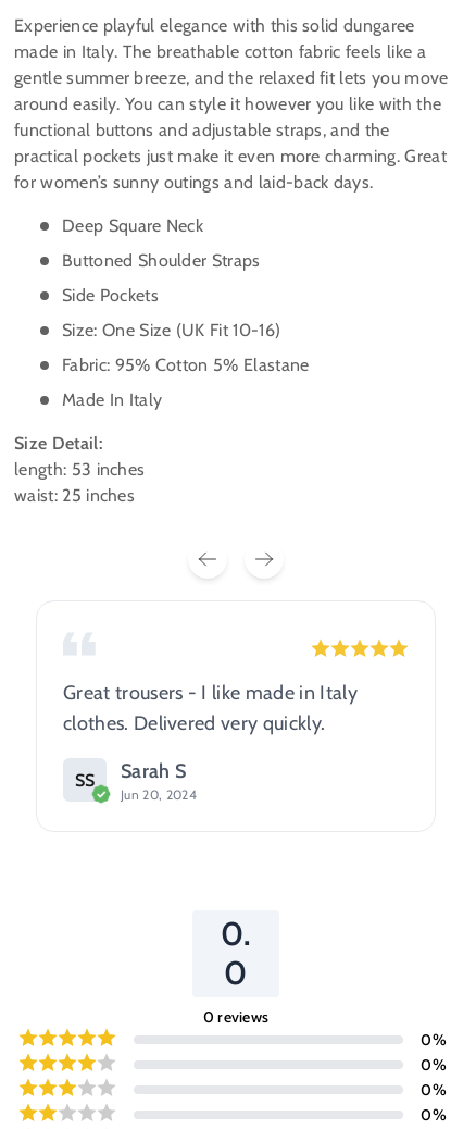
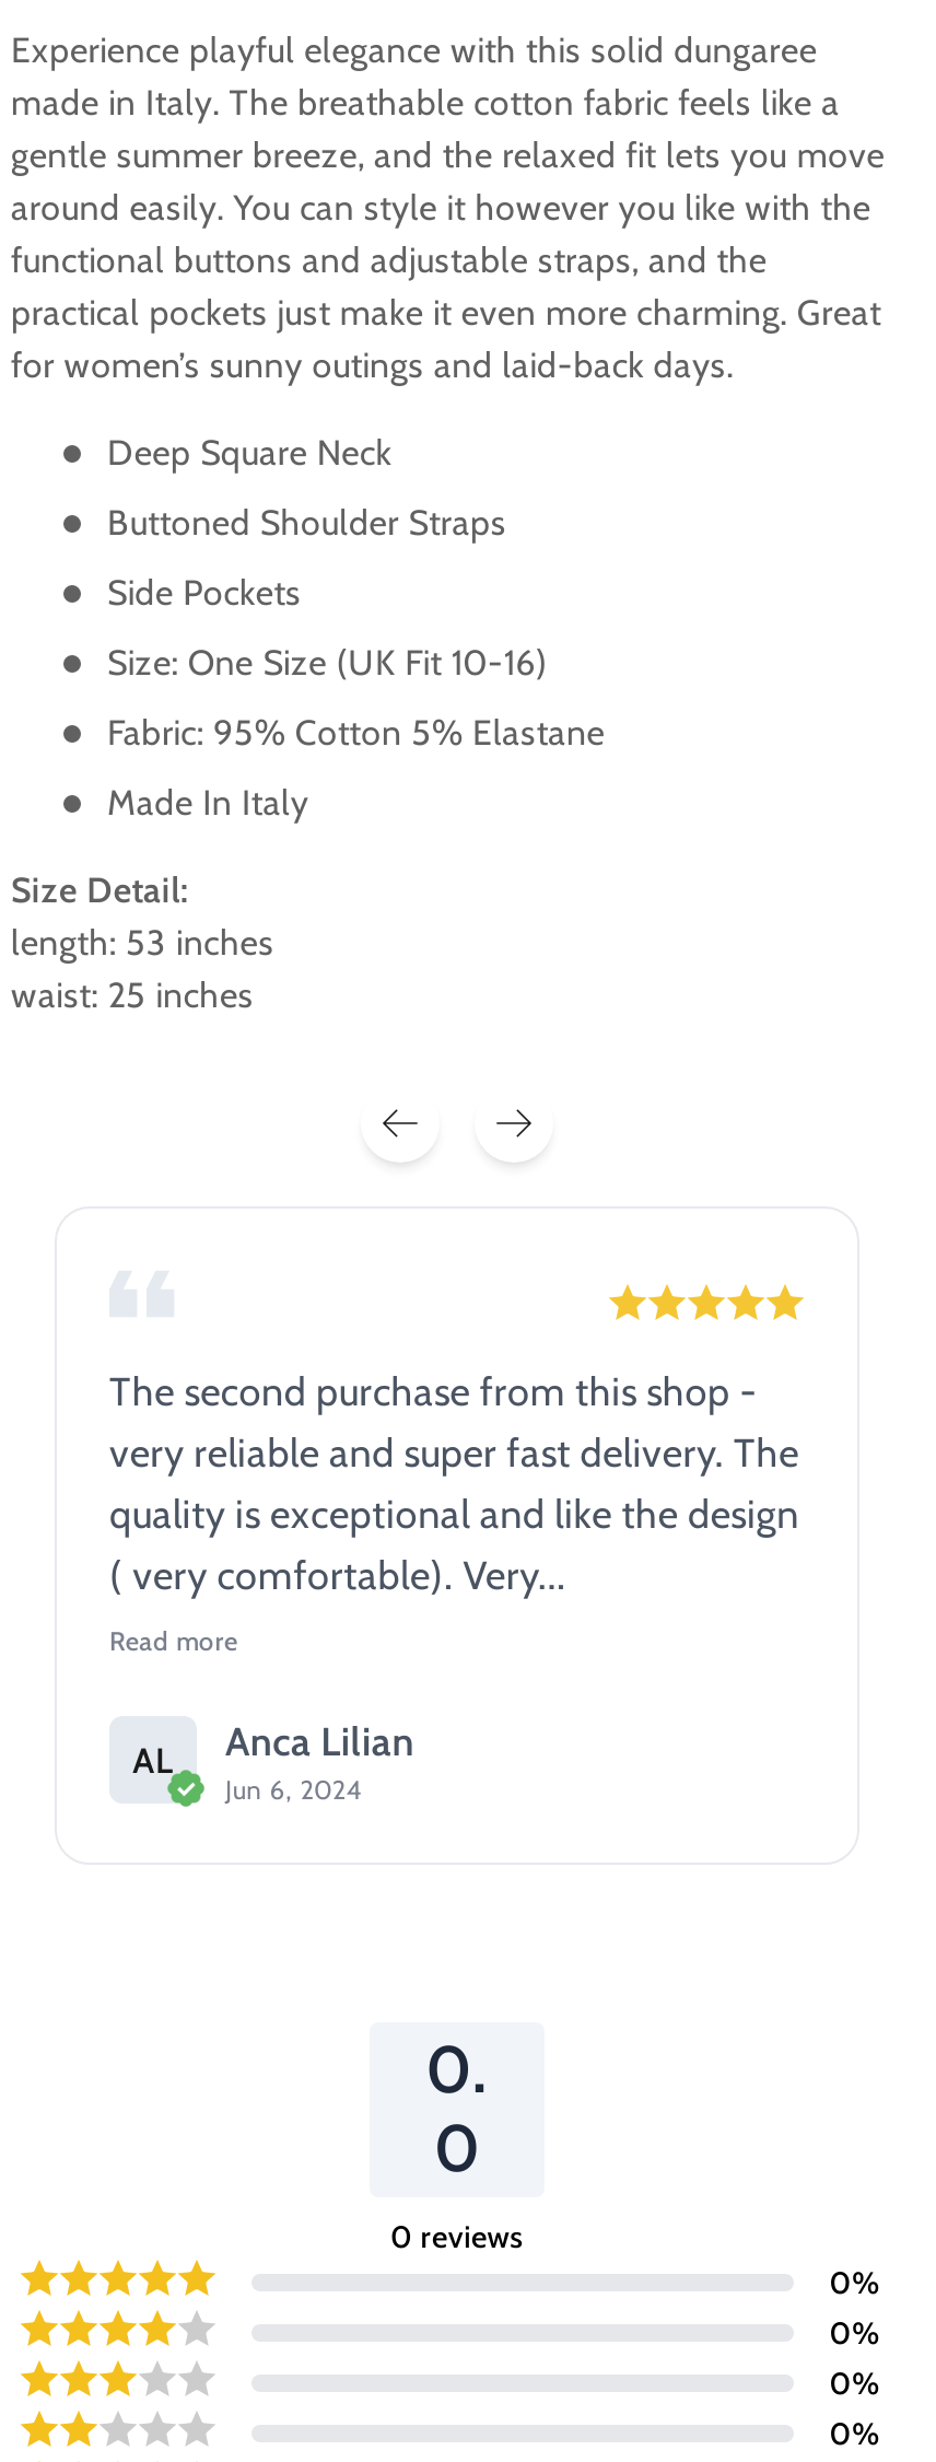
- Great trousers - I like made in Italy
- clothes. Delivered very quickly.
- SS
- Sarah S
- Jun 20, 2024
+ The second purchase from this shop -
+ very reliable and super fast delivery. The
+ quality is exceptional and like the design
+ ( very comfortable). Very...
+ Read more
+ AL
+ Anca Lilian
+ Jun 6, 2024
